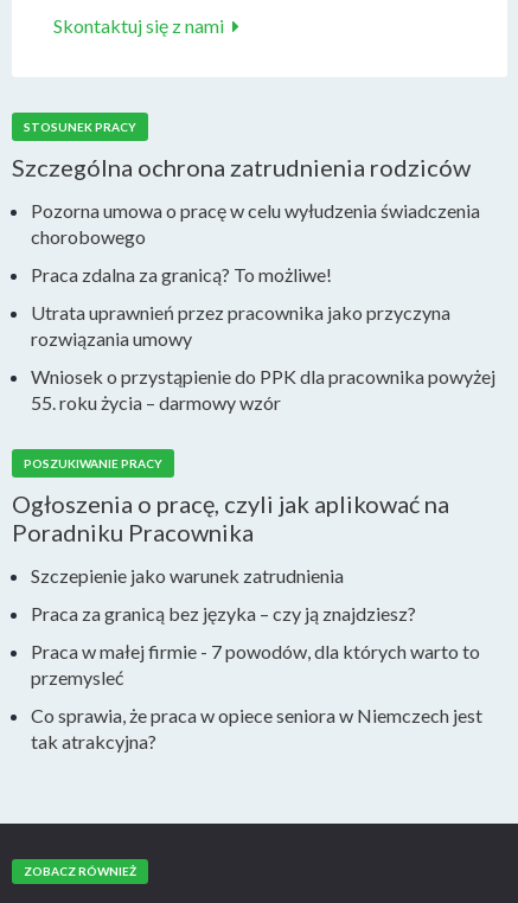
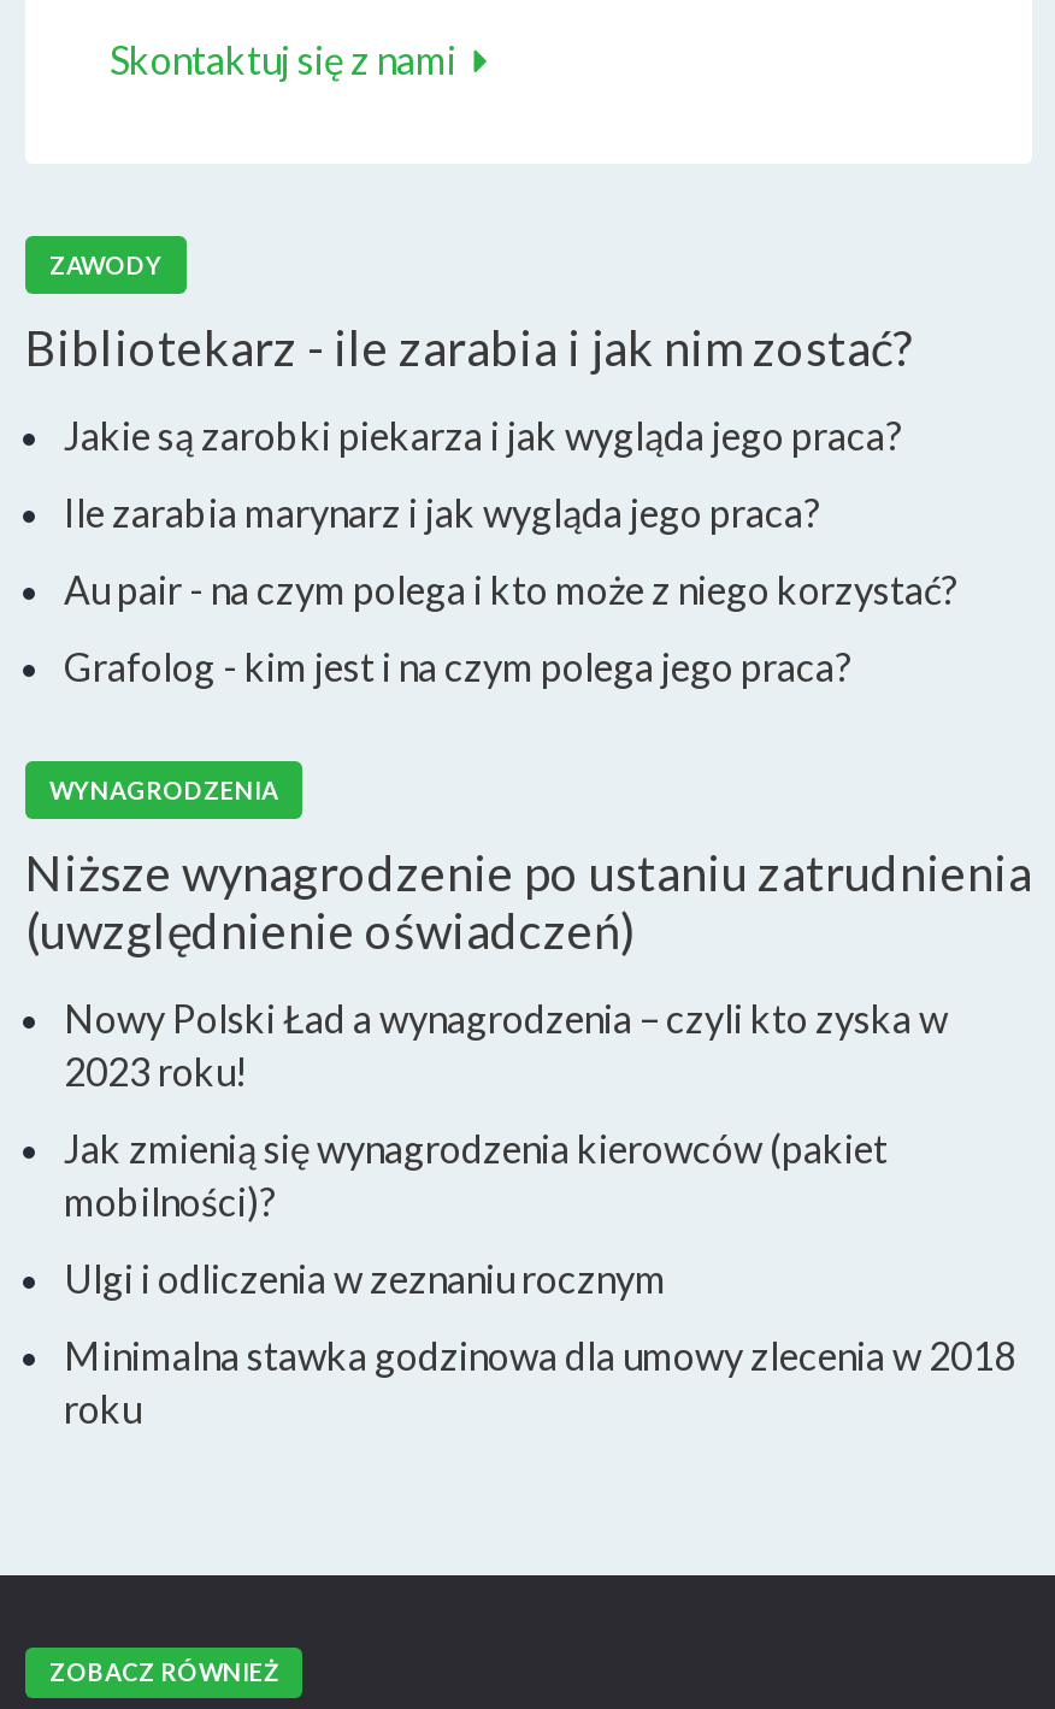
- STOSUNEK PRACY
+ ZAWODY

- Szczególna ochrona zatrudnienia rodziców
+ Bibliotekarz - ile zarabia i jak nim zostać?

- Pozorna umowa o pracę w celu wyłudzenia świadczenia
- chorobowego
+ Jakie są zarobki piekarza i jak wygląda jego praca?

- Praca zdalna za granicą? To możliwe!
+ Ile zarabia marynarz i jak wygląda jego praca?

- Utrata uprawnień przez pracownika jako przyczyna
- rozwiązania umowy
+ Au pair - na czym polega i kto może z niego korzystać?

- Wniosek o przystąpienie do PPK dla pracownika powyżej
- 55. roku życia – darmowy wzór
+ Grafolog - kim jest i na czym polega jego praca?

- POSZUKIWANIE PRACY
+ WYNAGRODZENIA

- Ogłoszenia o pracę, czyli jak aplikować na
- Poradniku Pracownika
+ Niższe wynagrodzenie po ustaniu zatrudnienia
+ (uwzględnienie oświadczeń)

- Szczepienie jako warunek zatrudnienia
+ Nowy Polski Ład a wynagrodzenia – czyli kto zyska w
+ 2023 roku!

- Praca za granicą bez języka – czy ją znajdziesz?
+ Jak zmienią się wynagrodzenia kierowców (pakiet
+ mobilności)?

- Praca w małej firmie - 7 powodów, dla których warto to
- przemysleć
+ Ulgi i odliczenia w zeznaniu rocznym

- Co sprawia, że praca w opiece seniora w Niemczech jest
- tak atrakcyjna?
+ Minimalna stawka godzinowa dla umowy zlecenia w 2018
+ roku
